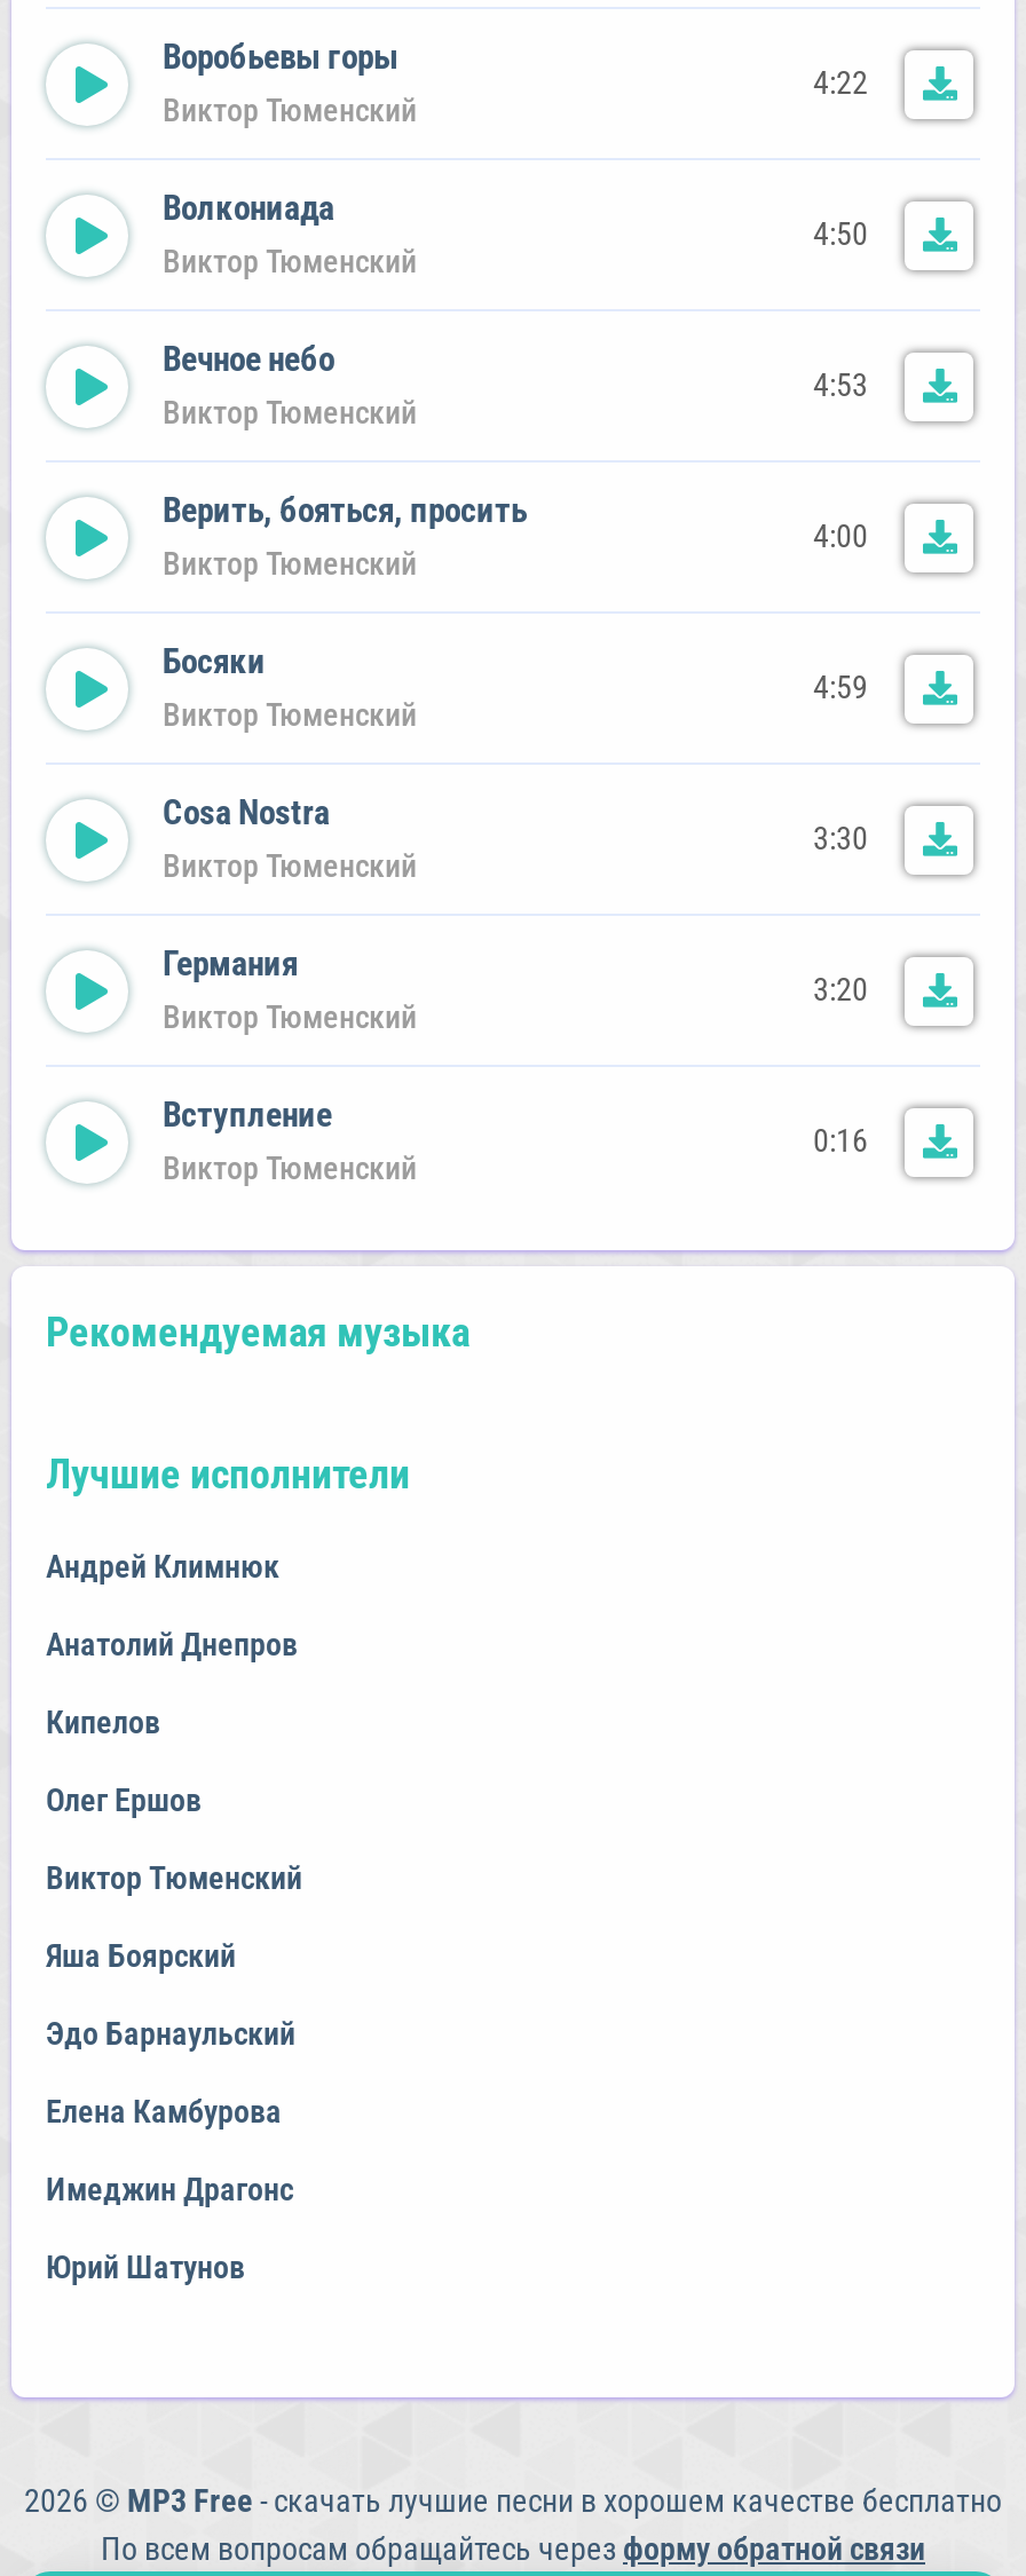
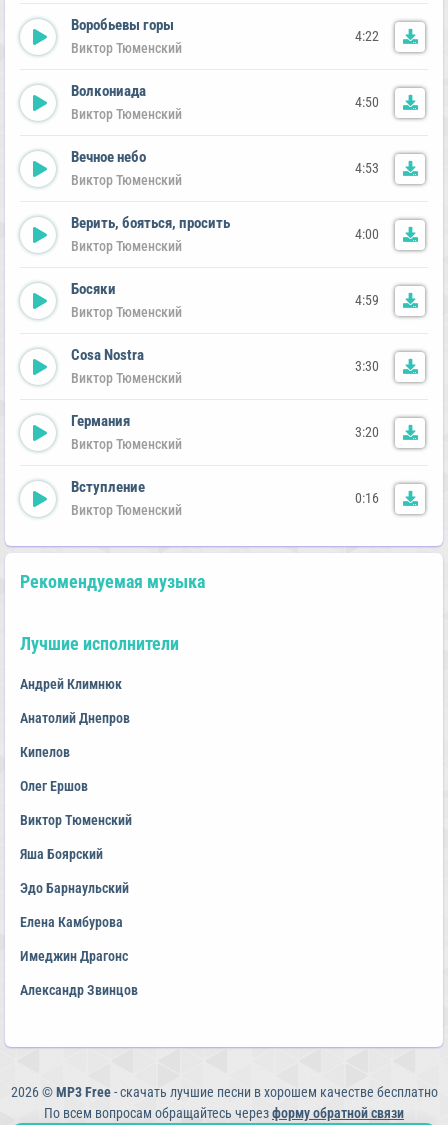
- Юрий Шатунов
+ Александр Звинцов
